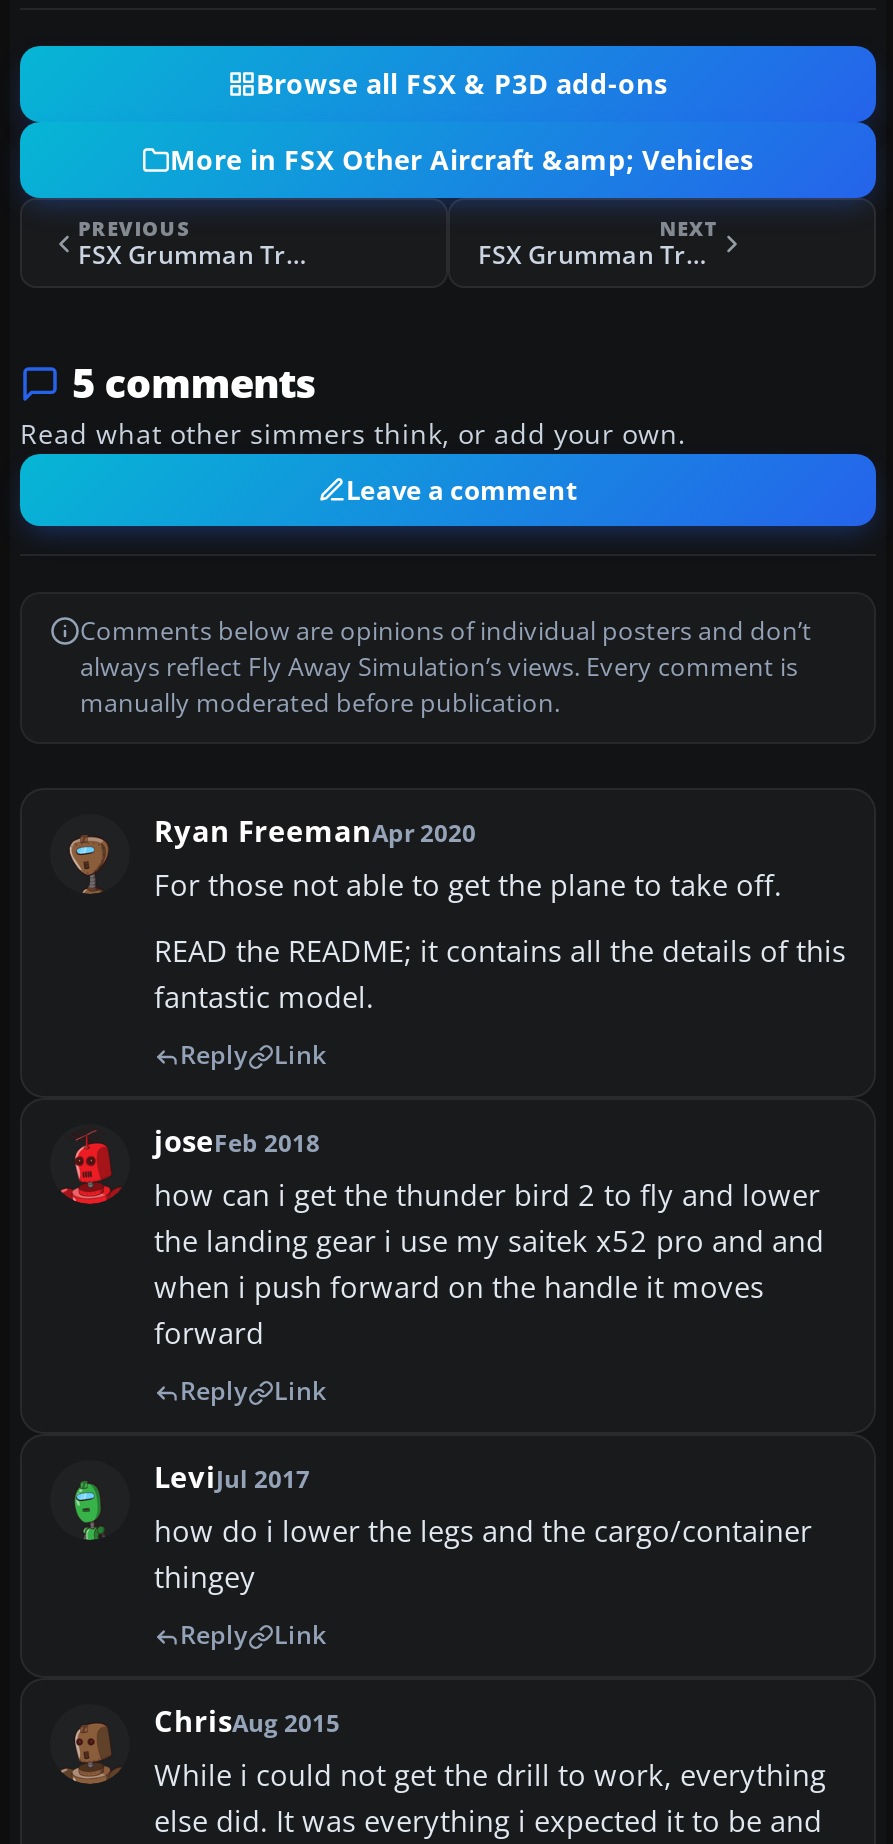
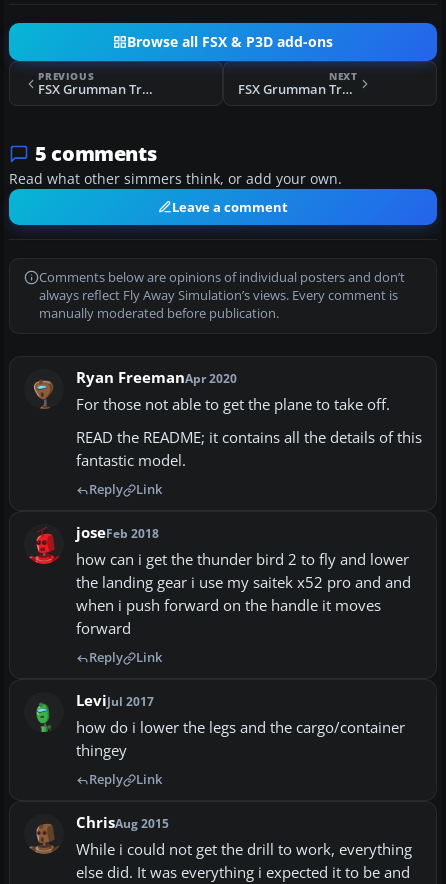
- More in FSX Other Aircraft &amp; Vehicles
